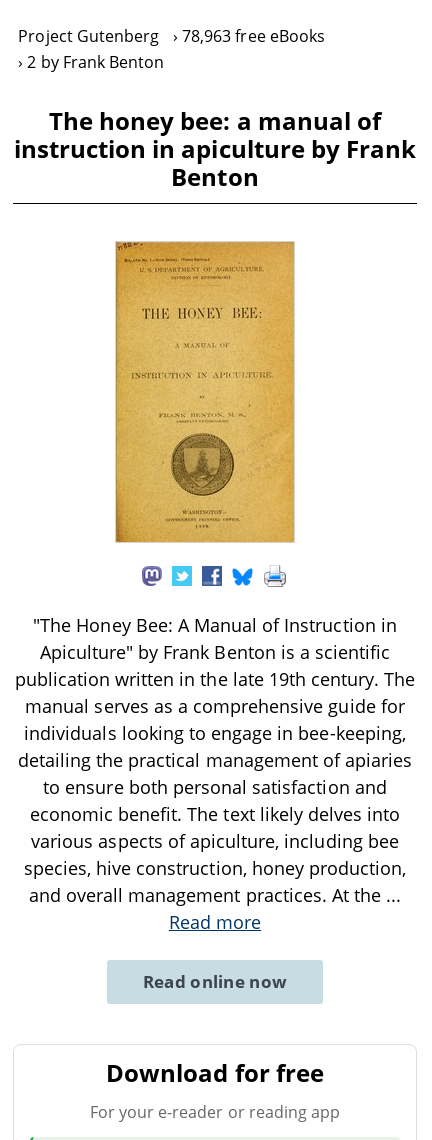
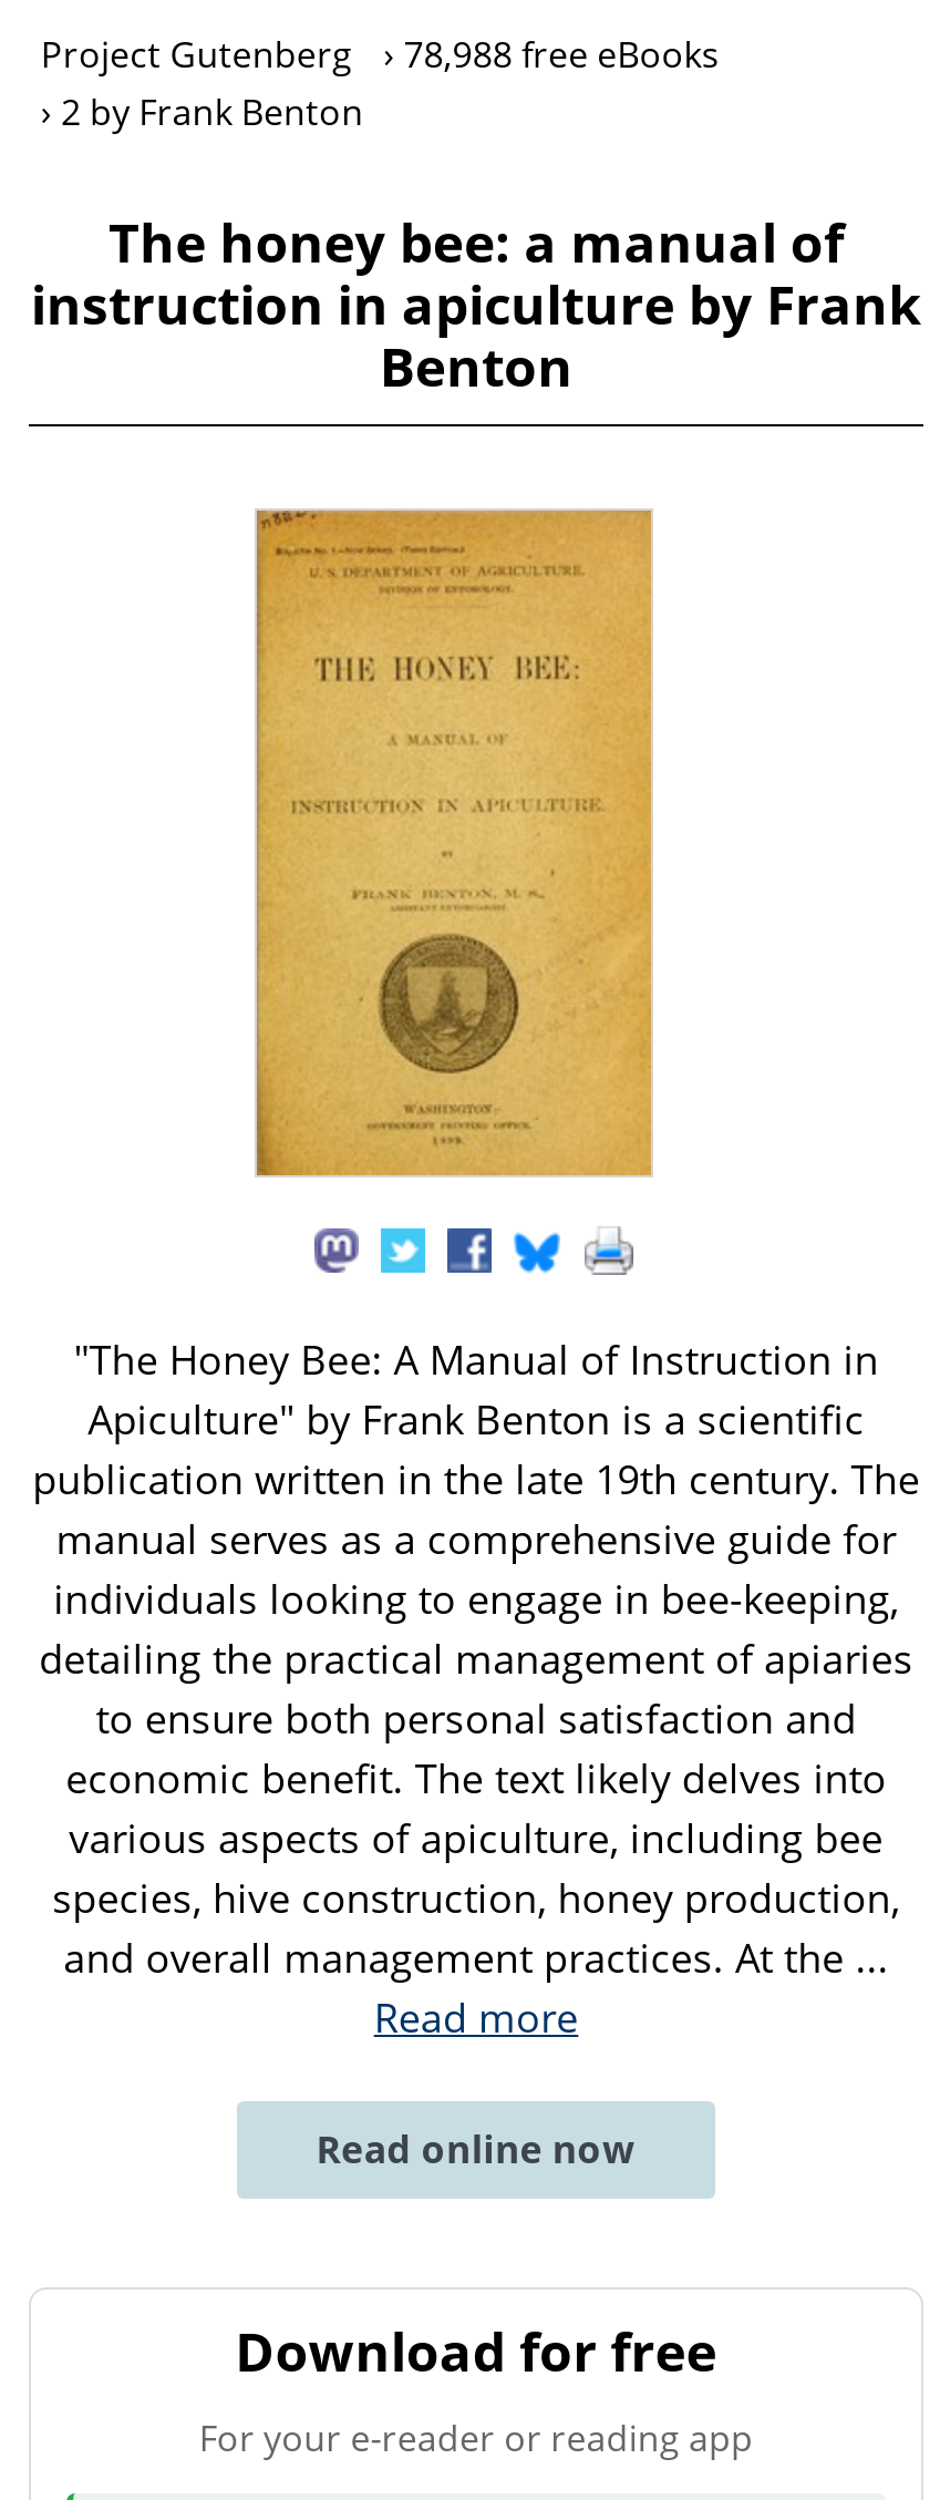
- Project Gutenberg 78,963 free eBooks
+ Project Gutenberg 78,988 free eBooks
